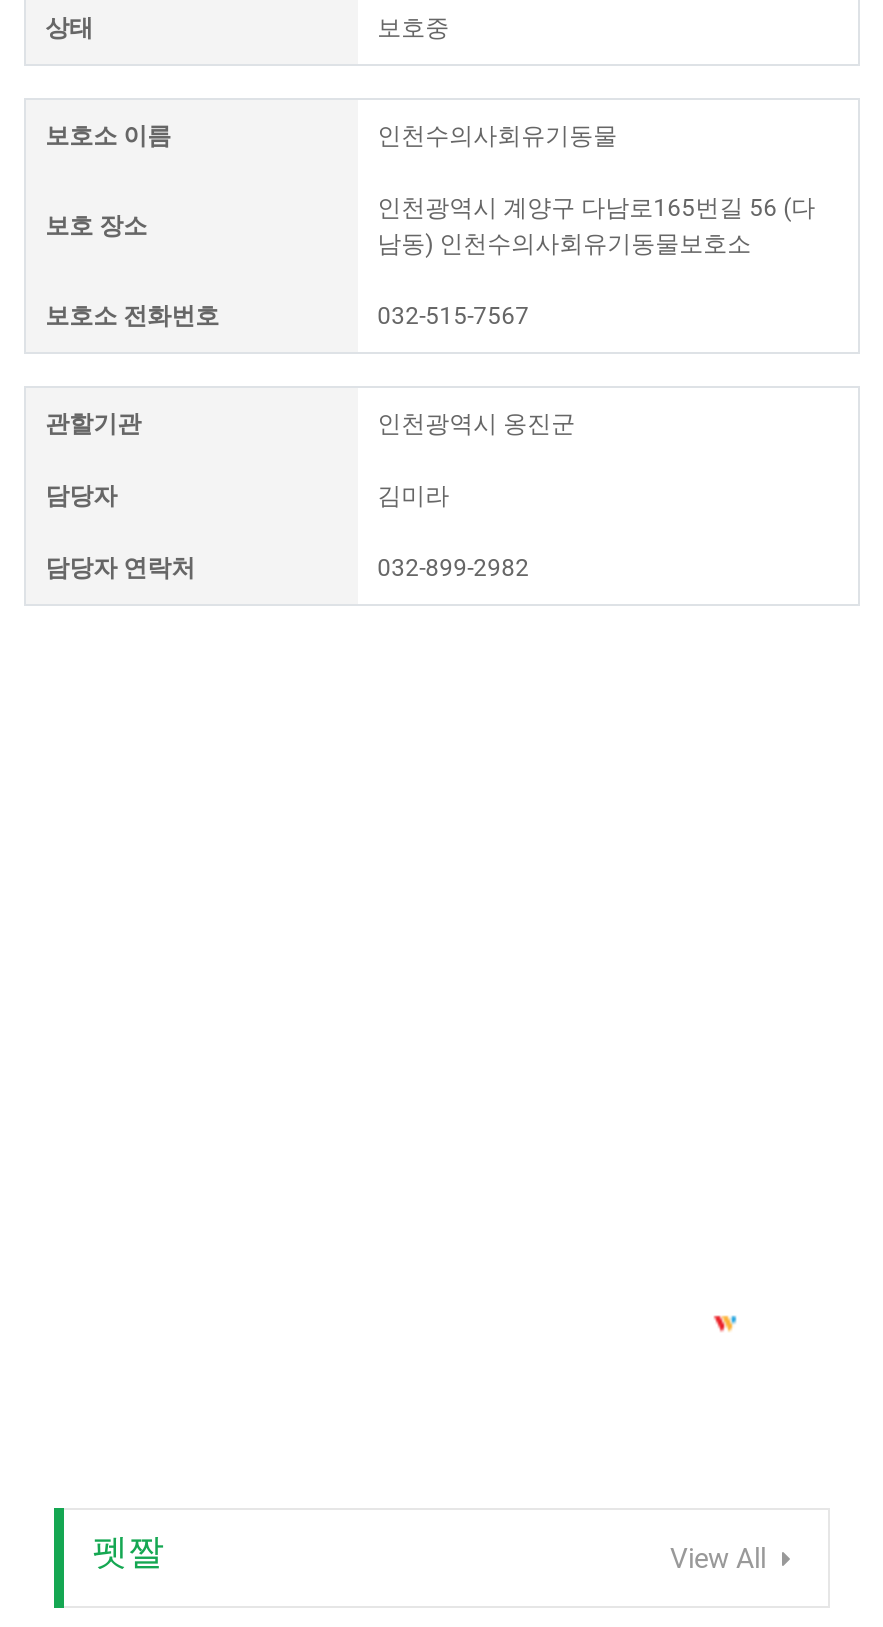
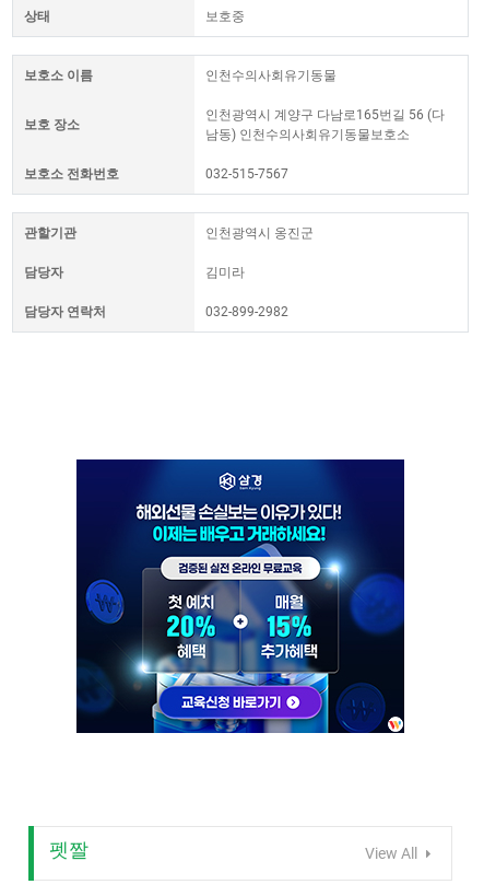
+ [image]
